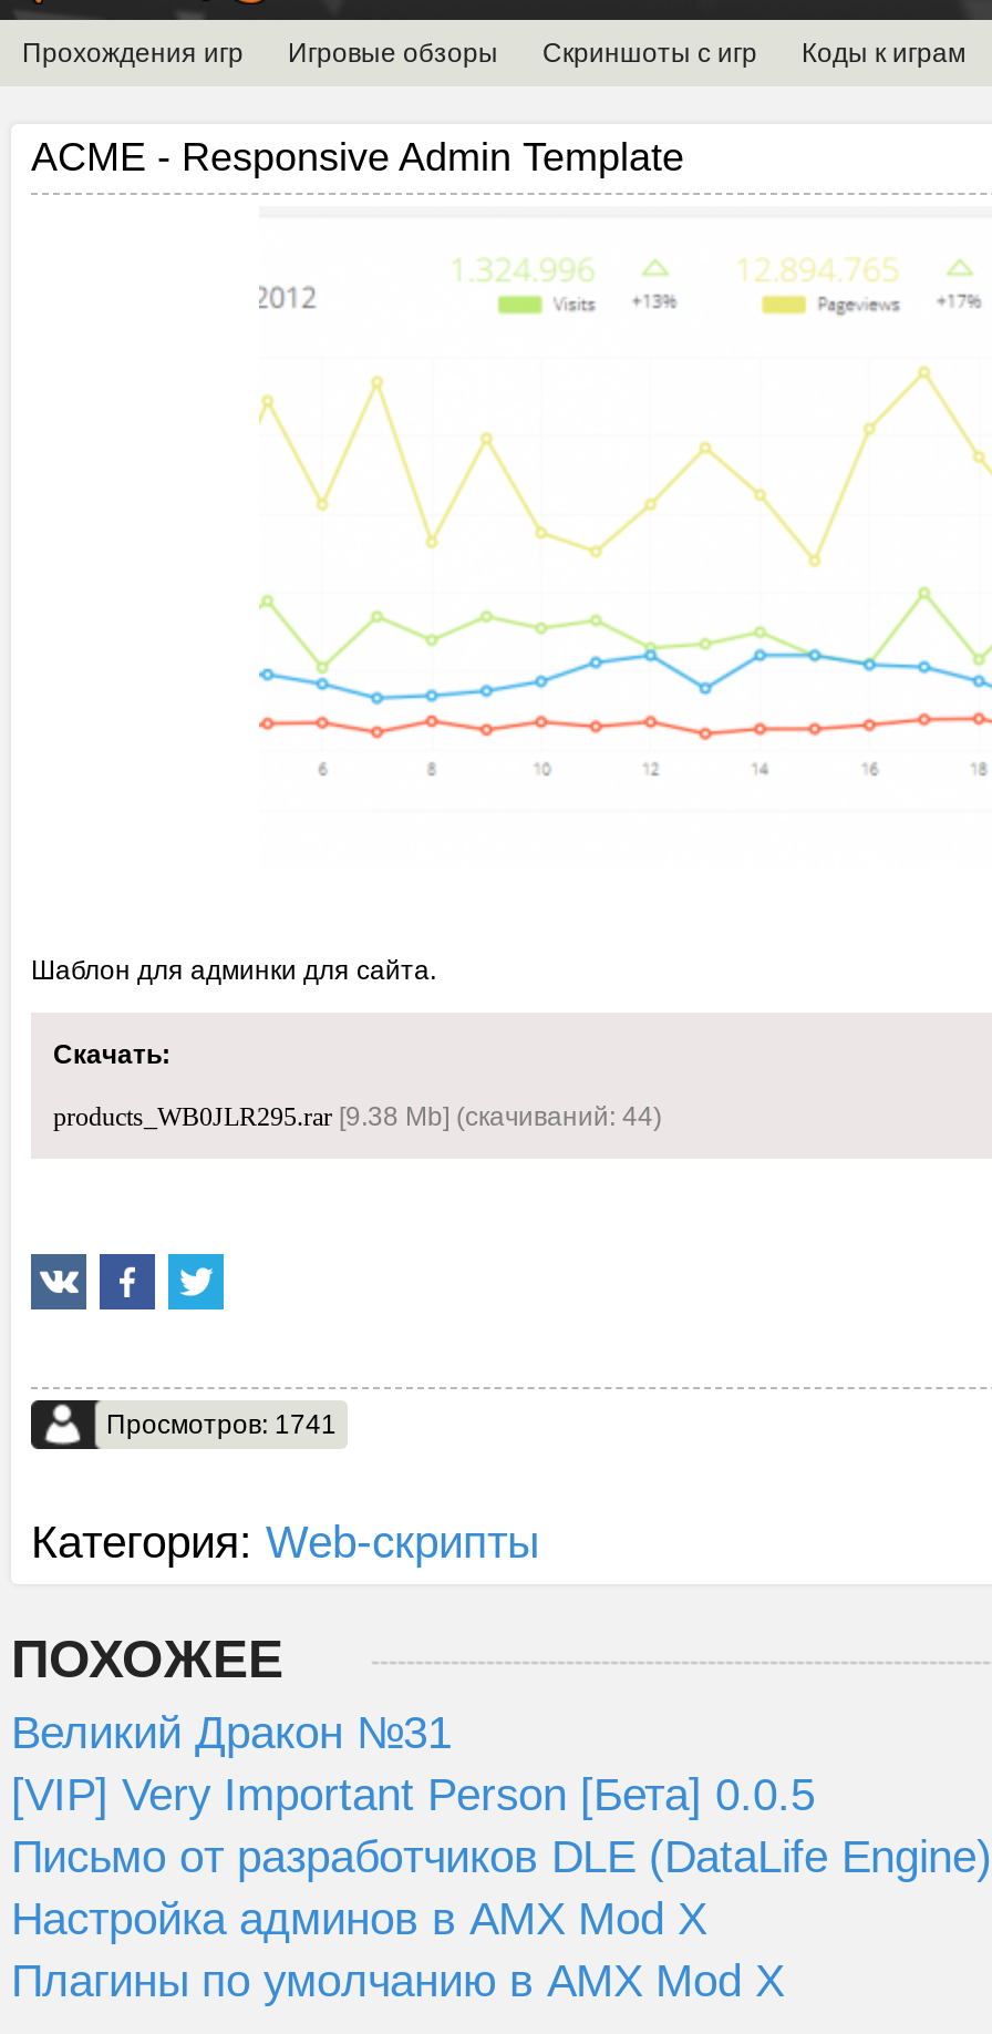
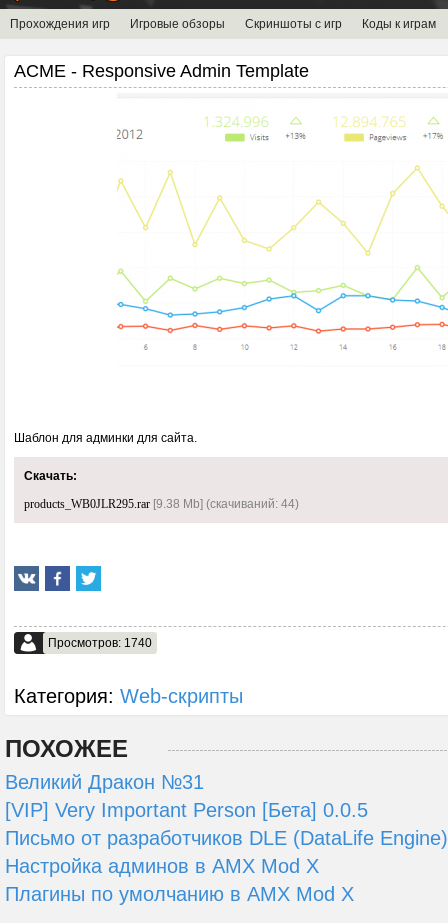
- Просмотров: 1741
+ Просмотров: 1740
